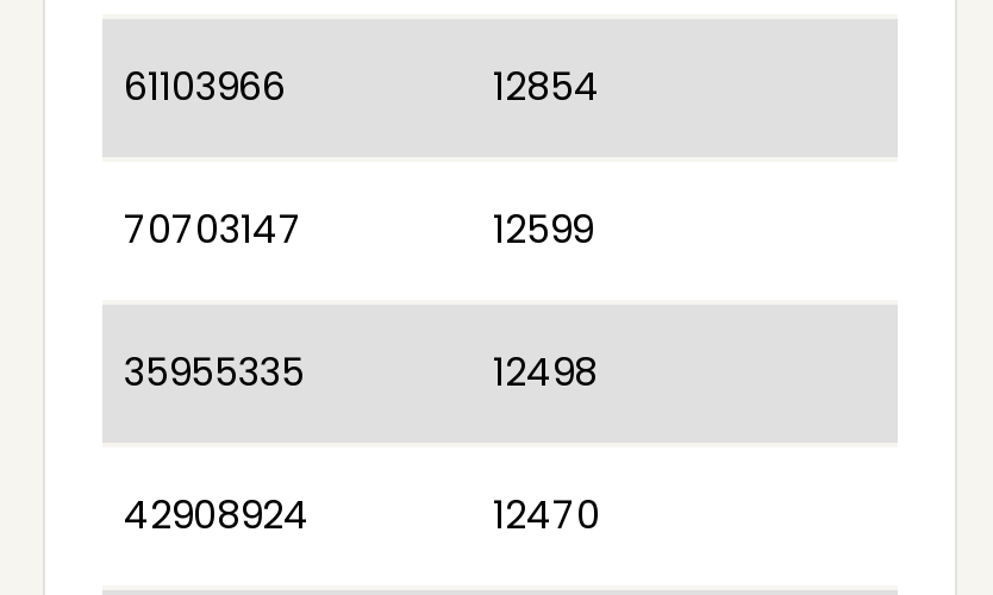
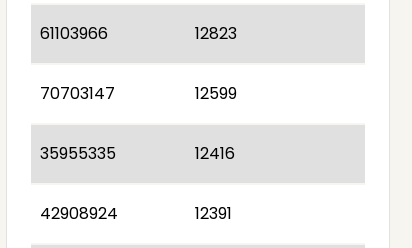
- 12854
+ 12823

- 12498
+ 12416

- 12470
+ 12391
